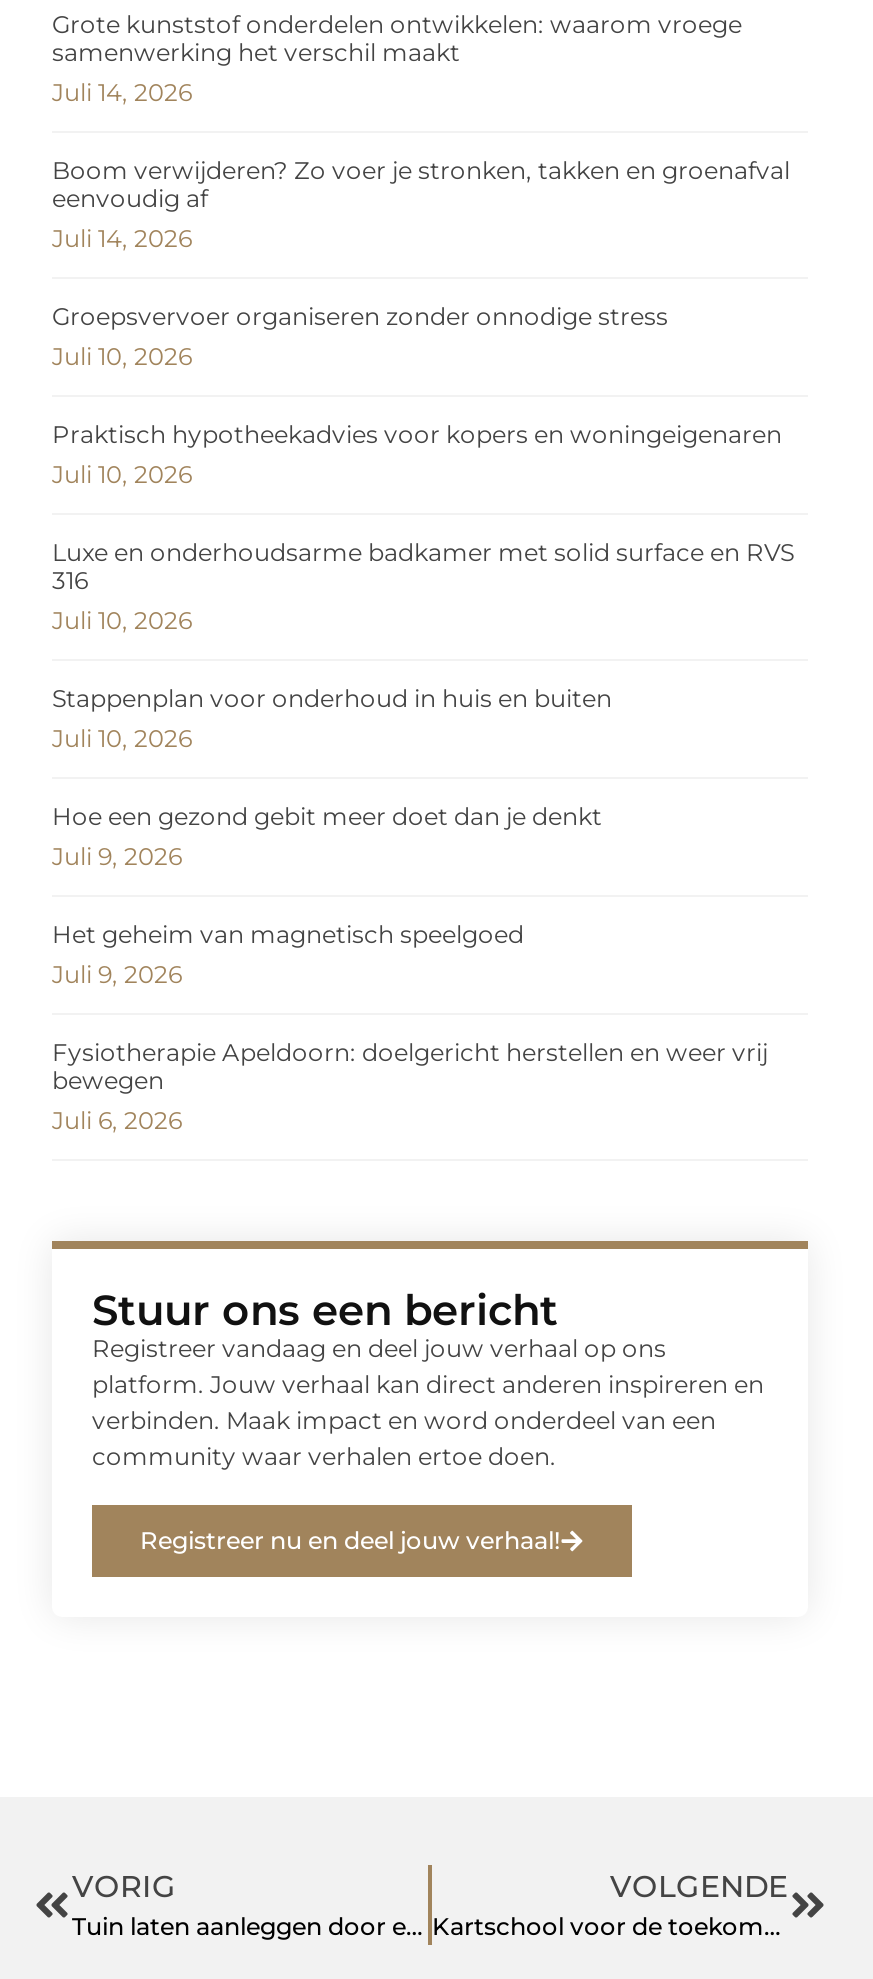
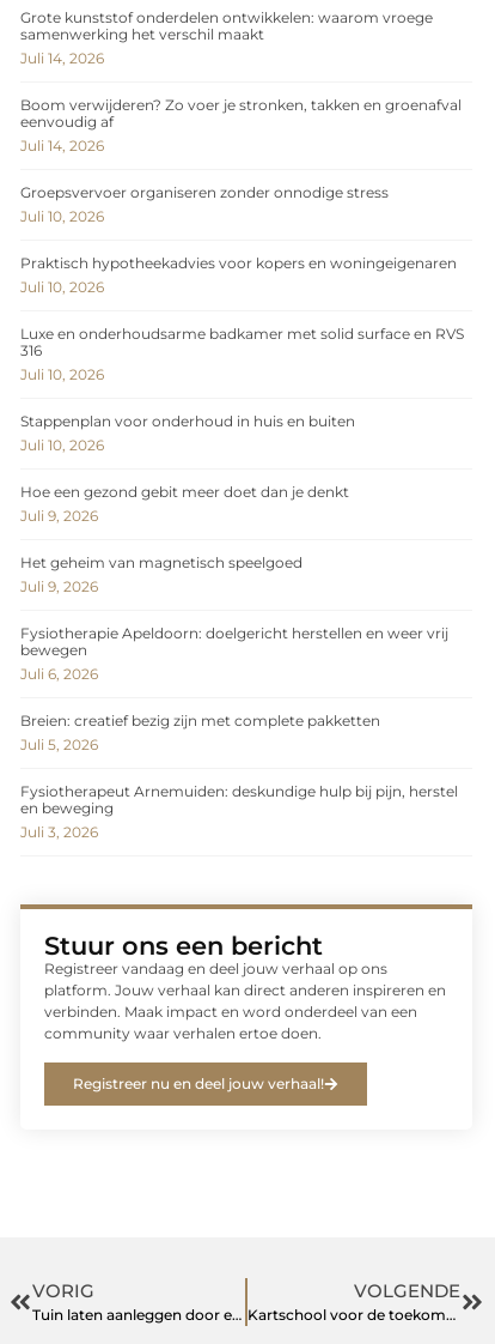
+ Breien: creatief bezig zijn met complete pakketten
+ Juli 5, 2026
+ Fysiotherapeut Arnemuiden: deskundige hulp bij pijn, herstel
+ en beweging
+ Juli 3, 2026
